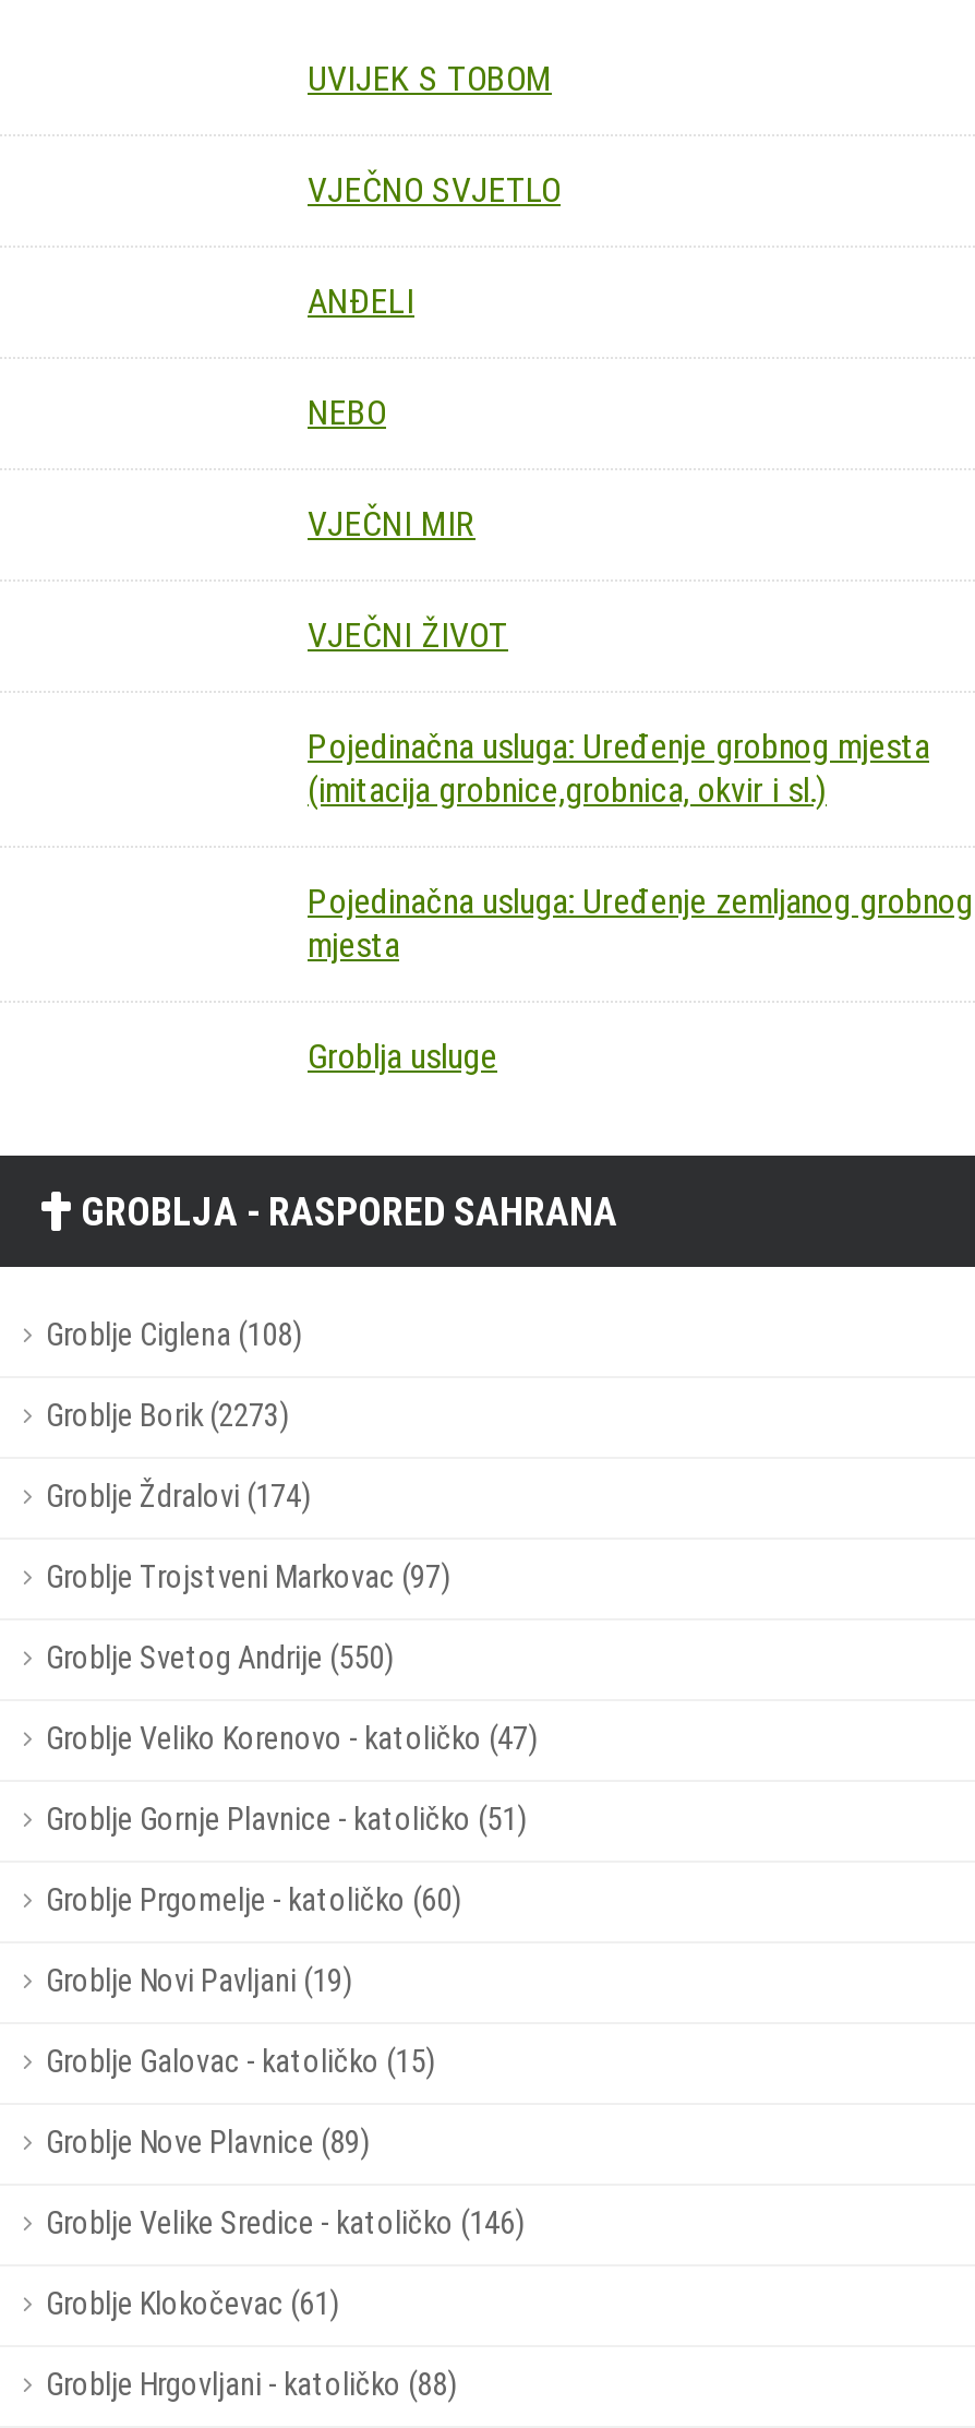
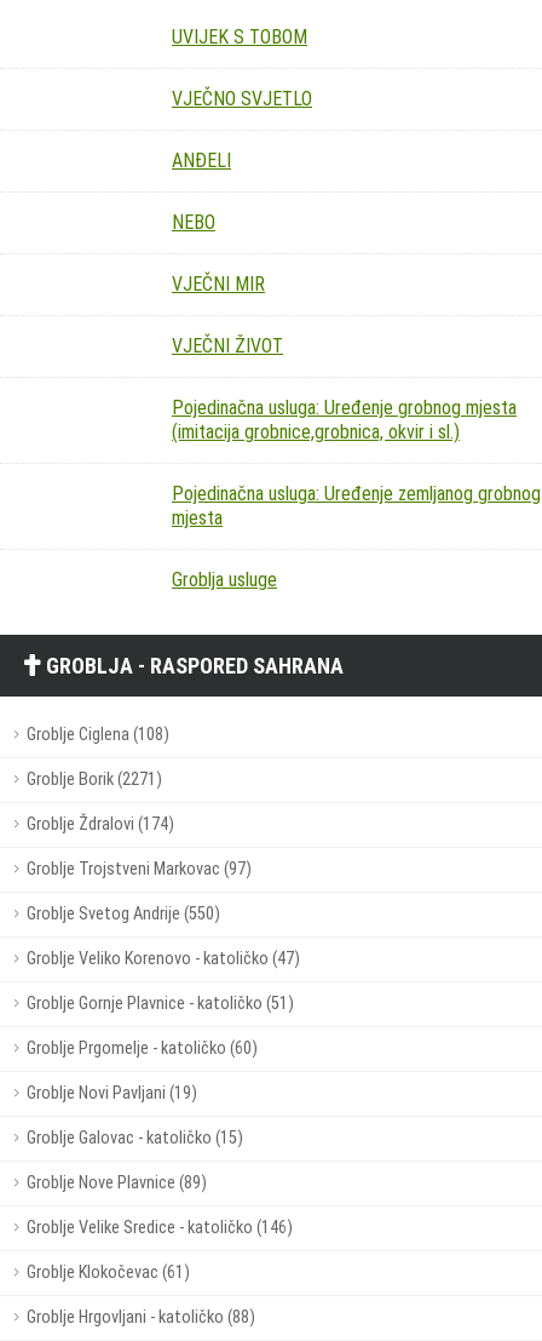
- Groblje Borik (2273)
+ Groblje Borik (2271)
